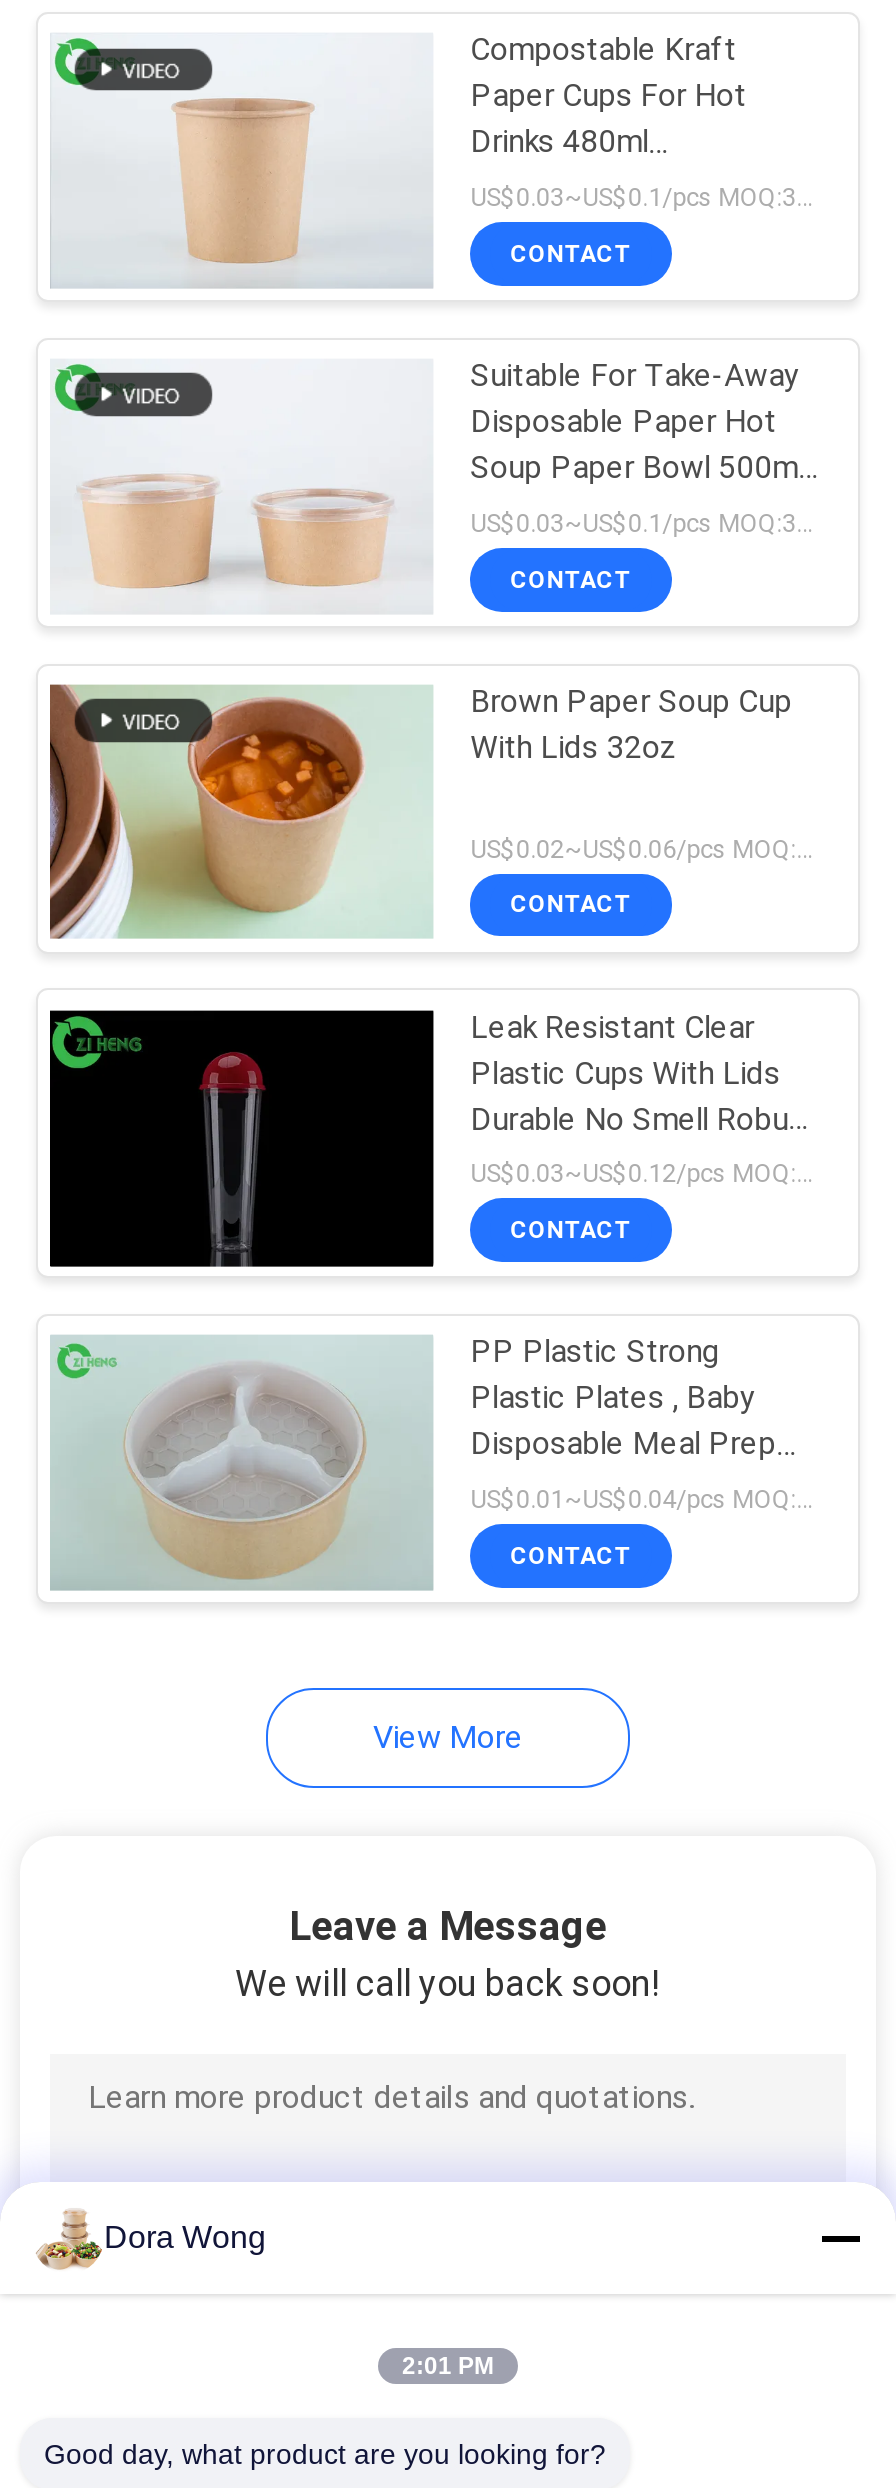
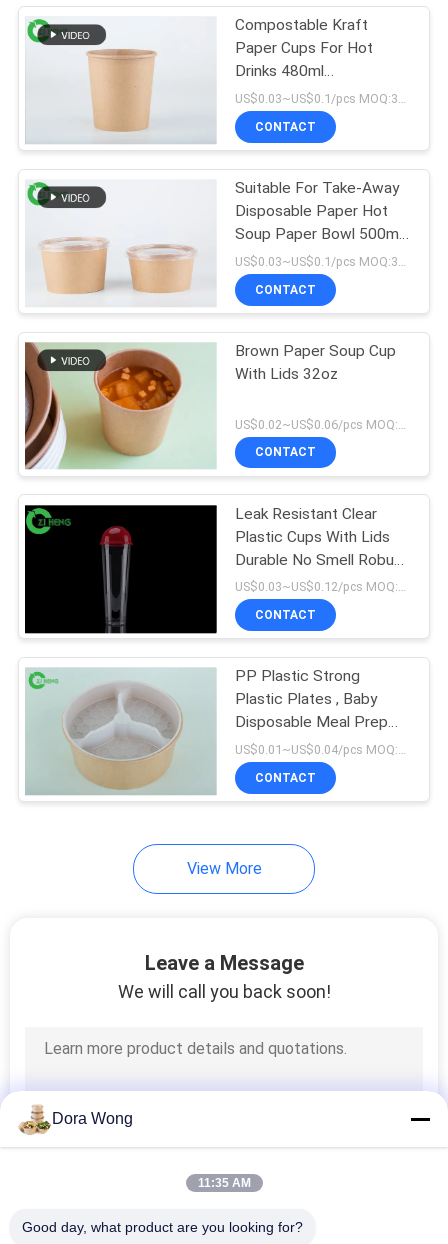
- 2:01 PM
+ 11:35 AM
